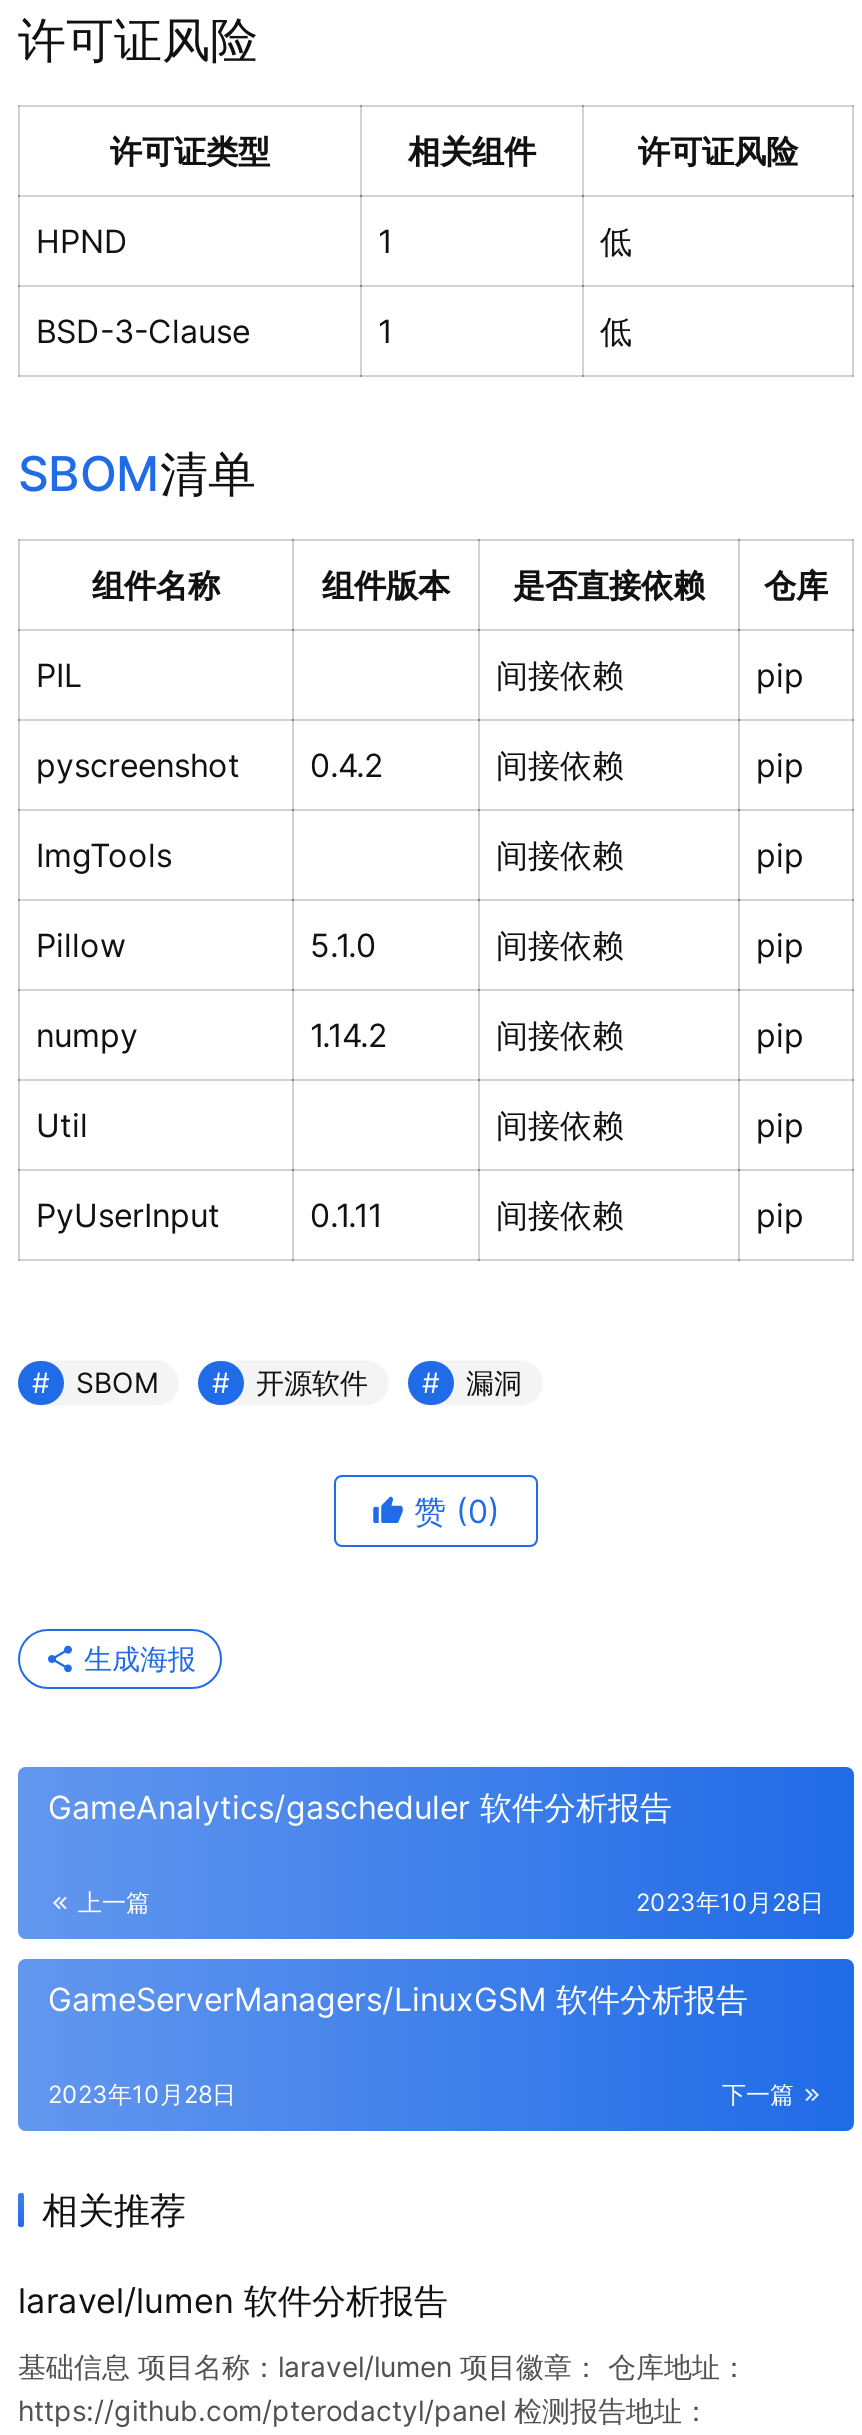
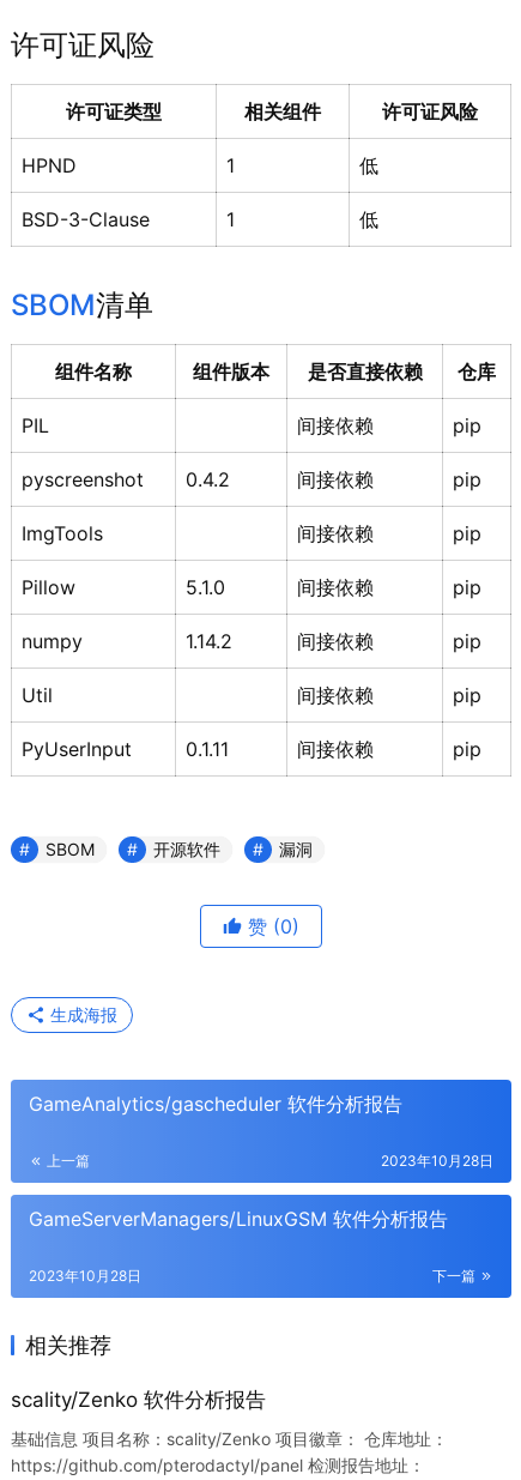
- laravel/lumen 软件分析报告
+ scality/Zenko 软件分析报告

- 基础信息 项目名称：laravel/lumen 项目徽章： 仓库地址：
+ 基础信息 项目名称：scality/Zenko 项目徽章： 仓库地址：
